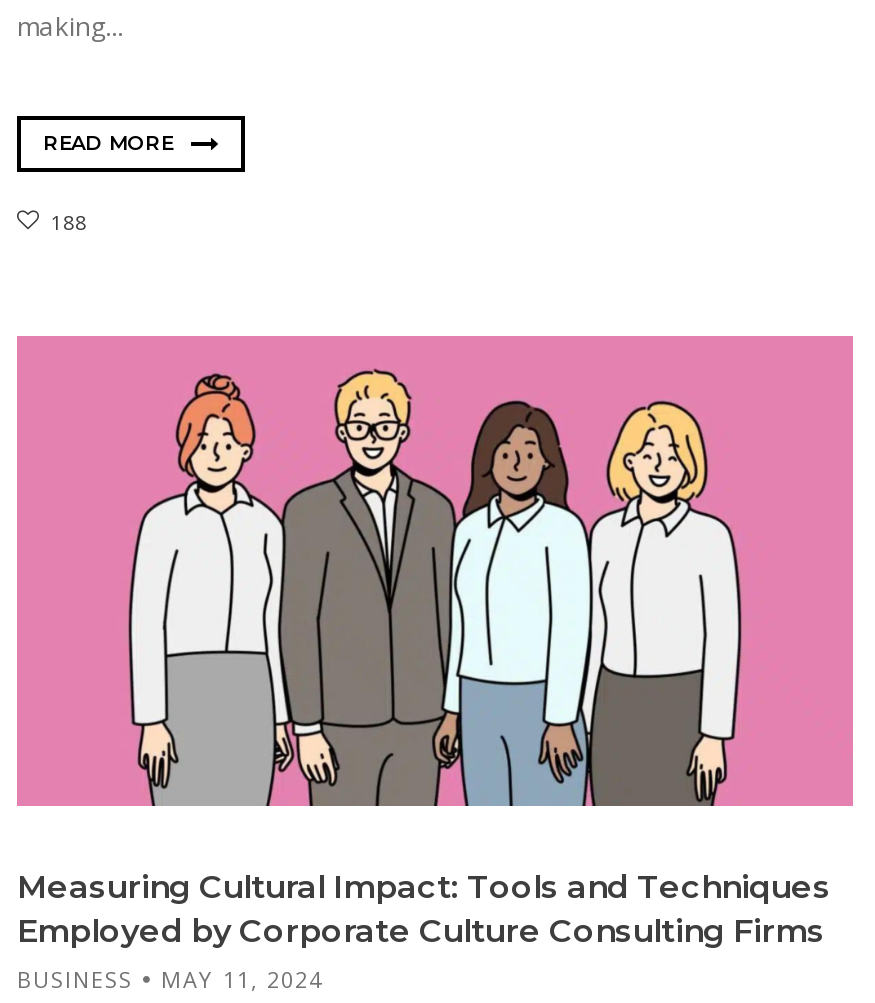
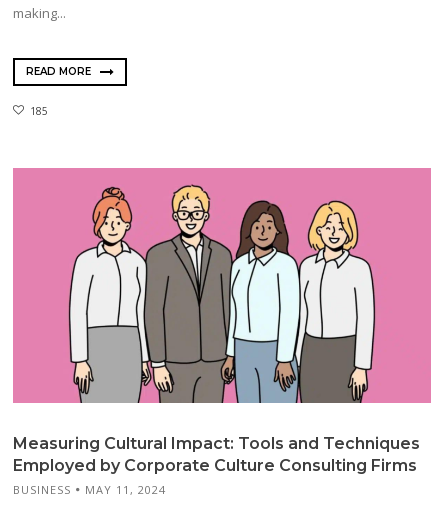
- 188
+ 185
